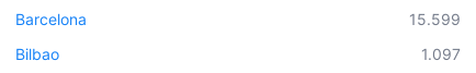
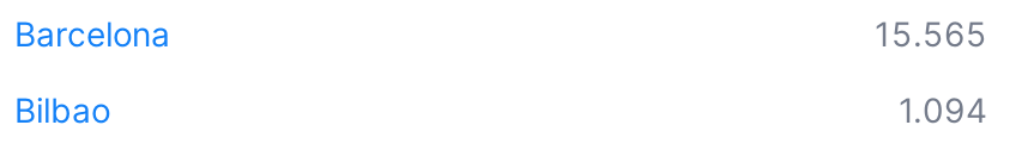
- 15.599
+ 15.565

- 1.097
+ 1.094
